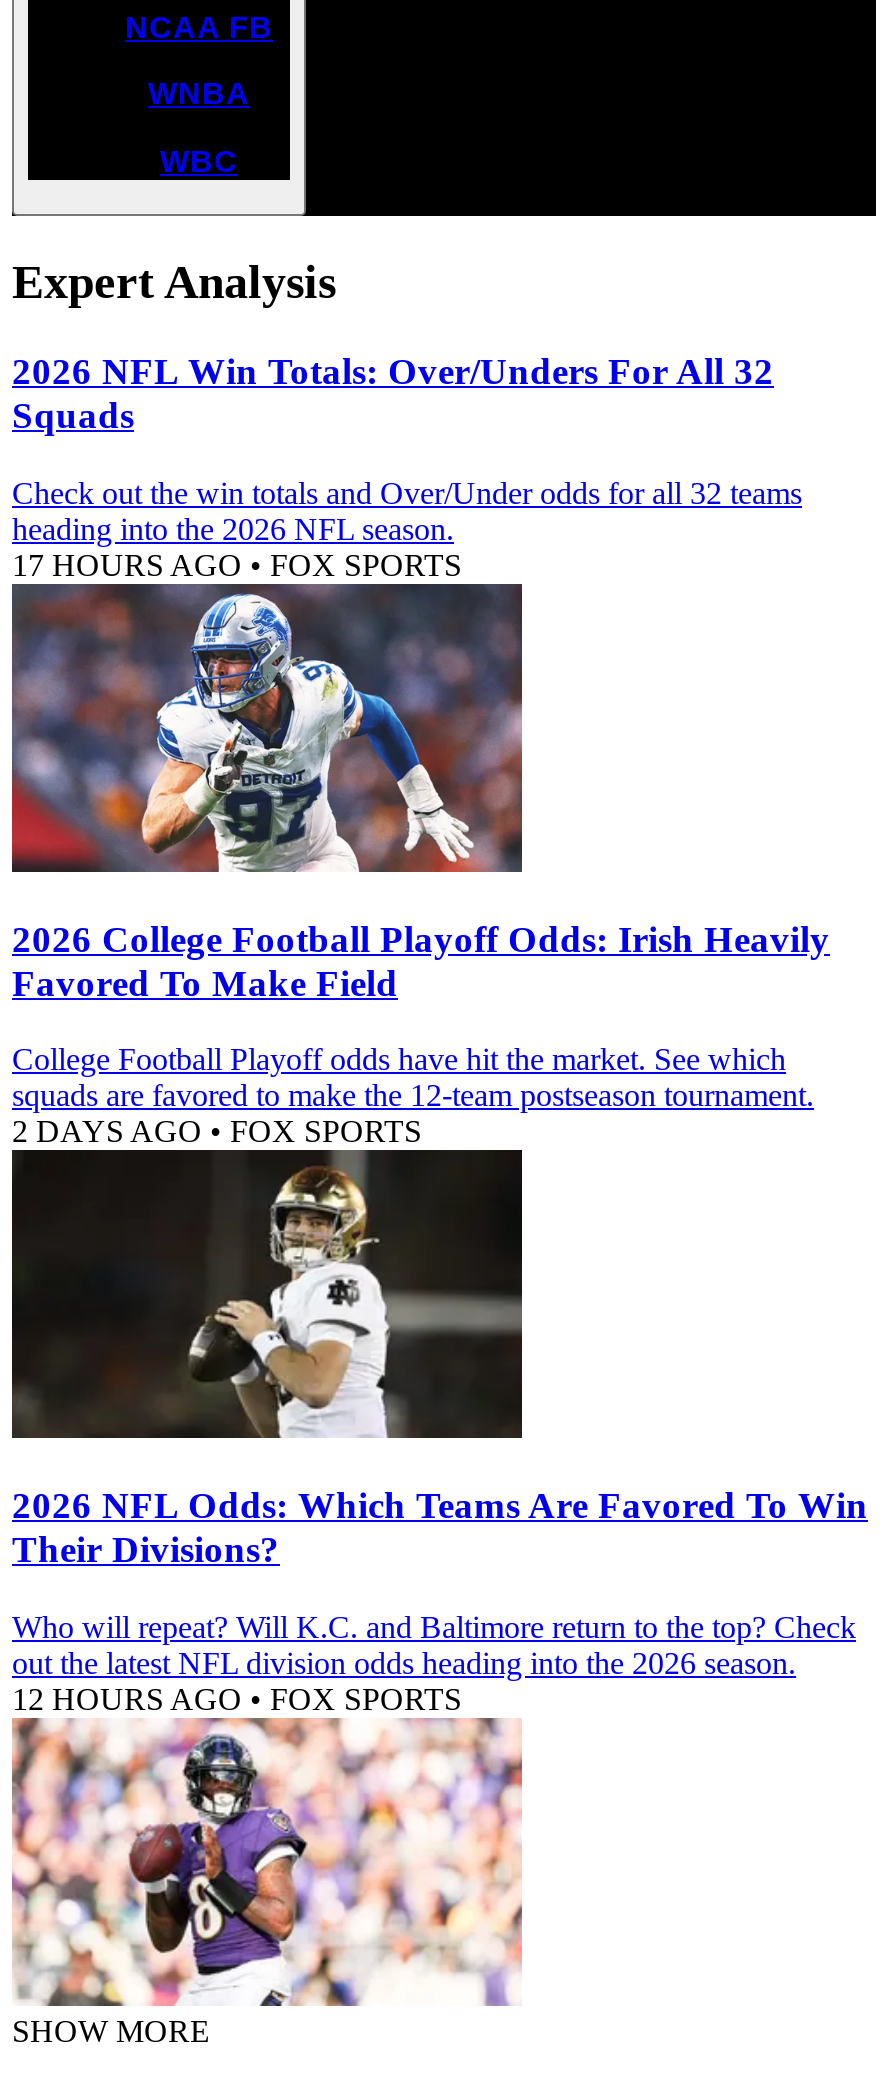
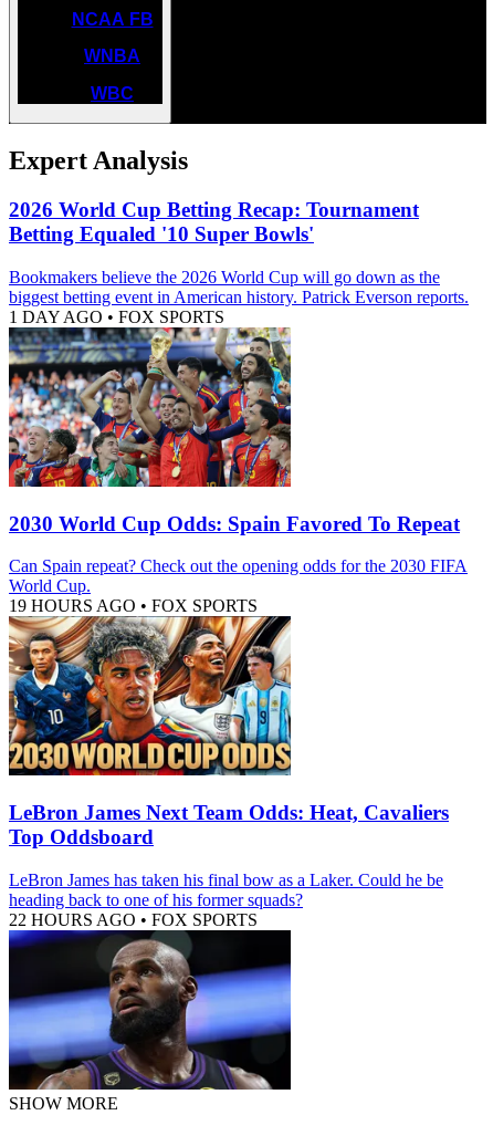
- 2026 NFL Win Totals: Over/Unders For All 32
- Squads
+ 2026 World Cup Betting Recap: Tournament
+ Betting Equaled '10 Super Bowls'

- Check out the win totals and Over/Under odds for all 32 teams
- heading into the 2026 NFL season.
- 17 HOURS AGO • FOX SPORTS
+ Bookmakers believe the 2026 World Cup will go down as the
+ biggest betting event in American history. Patrick Everson reports.
+ 1 DAY AGO • FOX SPORTS

- [image]
- 2026 College Football Playoff Odds: Irish Heavily
- Favored To Make Field
+ [image]
+ 2030 World Cup Odds: Spain Favored To Repeat

- College Football Playoff odds have hit the market. See which
- squads are favored to make the 12-team postseason tournament.
- 2 DAYS AGO • FOX SPORTS
+ Can Spain repeat? Check out the opening odds for the 2030 FIFA
+ World Cup.
+ 19 HOURS AGO • FOX SPORTS

- [image]
- 2026 NFL Odds: Which Teams Are Favored To Win
- Their Divisions?
+ [image]
+ LeBron James Next Team Odds: Heat, Cavaliers
+ Top Oddsboard

- Who will repeat? Will K.C. and Baltimore return to the top? Check
- out the latest NFL division odds heading into the 2026 season.
- 12 HOURS AGO • FOX SPORTS
+ LeBron James has taken his final bow as a Laker. Could he be
+ heading back to one of his former squads?
+ 22 HOURS AGO • FOX SPORTS

- [image]
+ [image]
